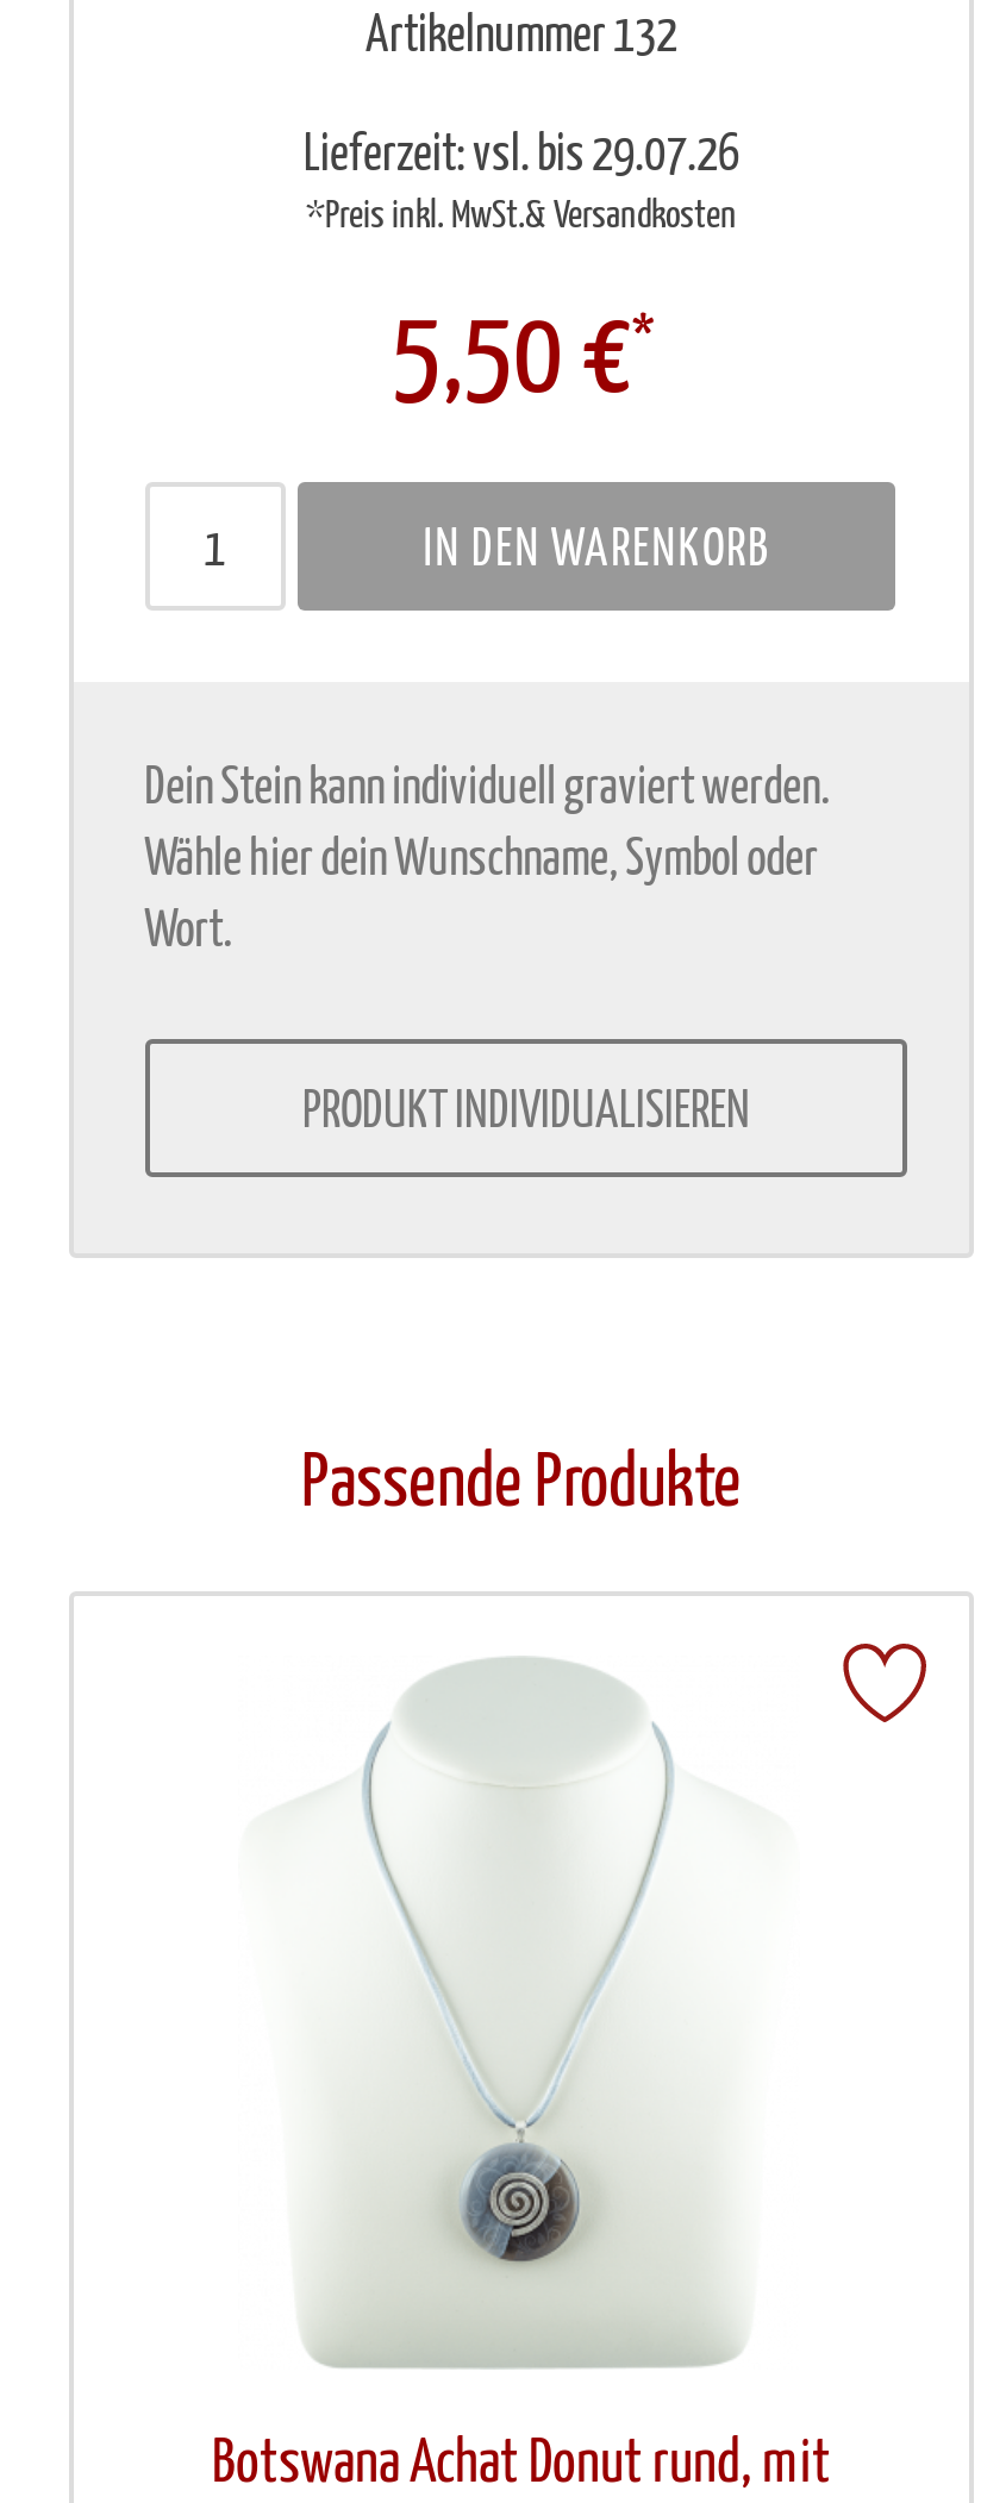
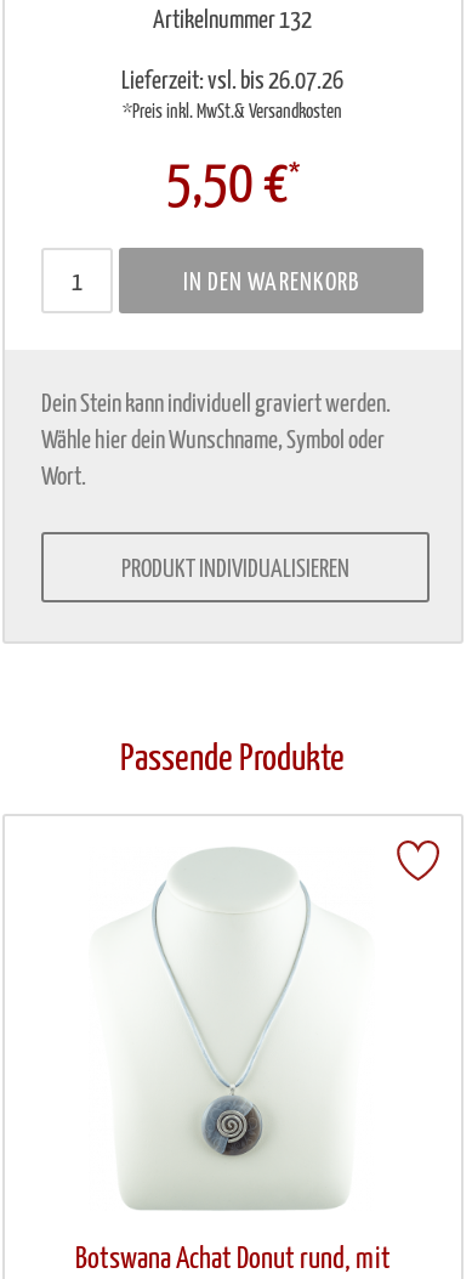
- Lieferzeit: vsl. bis 29.07.26
+ Lieferzeit: vsl. bis 26.07.26
